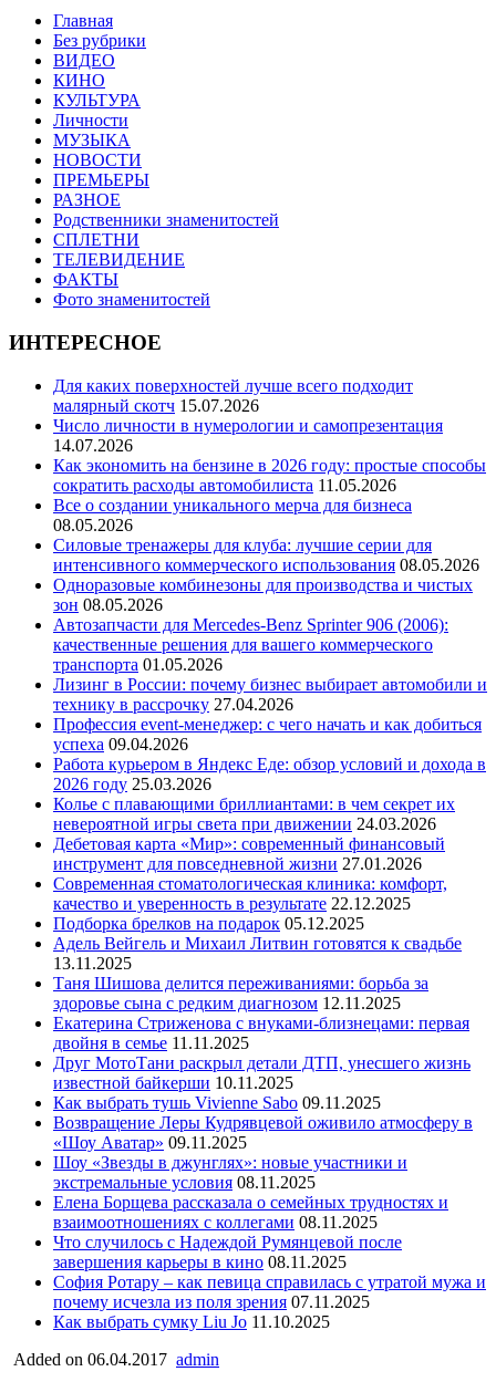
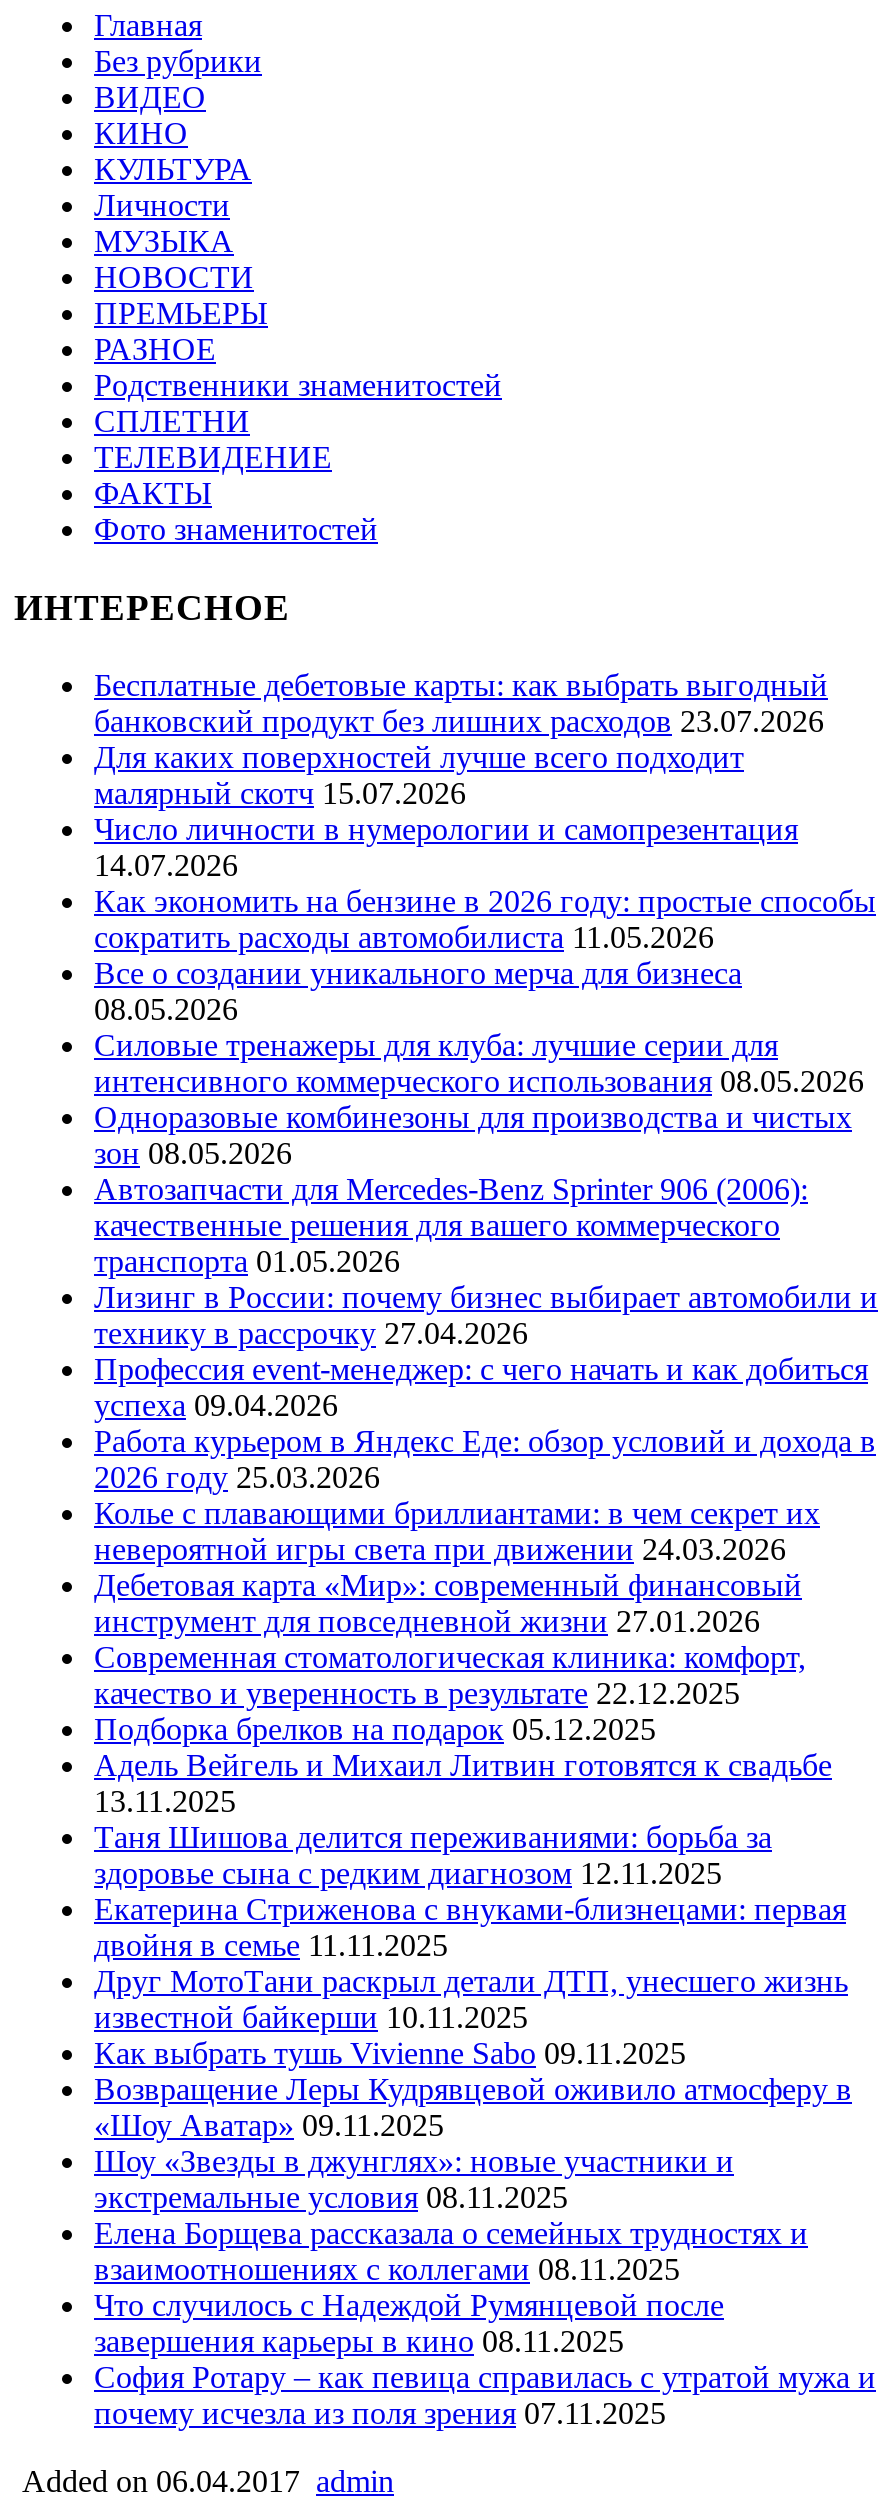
+ Бесплатные дебетовые карты: как выбрать выгодный
+ банковский продукт без лишних расходов 23.07.2026

moved down: Для каких поверхностей лучше всего подходит | малярный скотч 15.07.2026 | Число личности в нумерологии и самопрезентация | ... | София Ротару – как певица справилась с утратой мужа и | почему исчезла из поля зрения 07.11.2025

- Как выбрать сумку Liu Jo 11.10.2025
